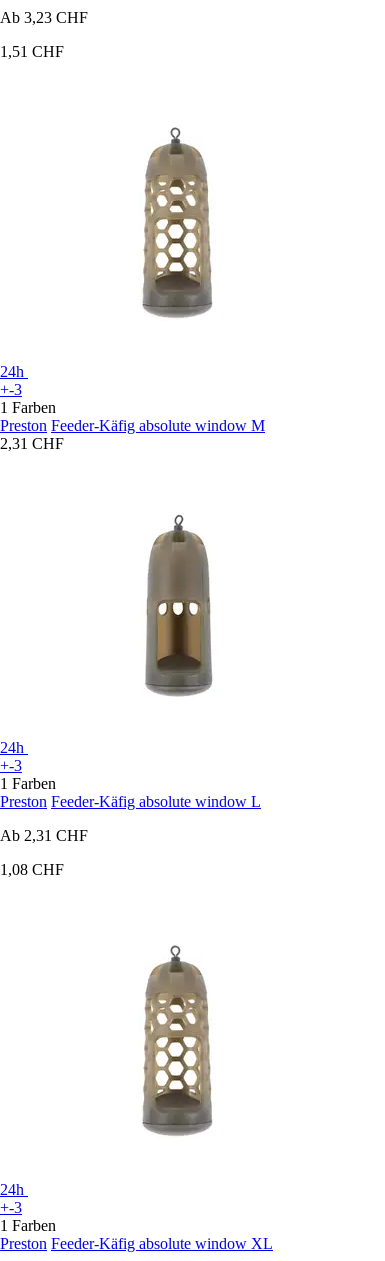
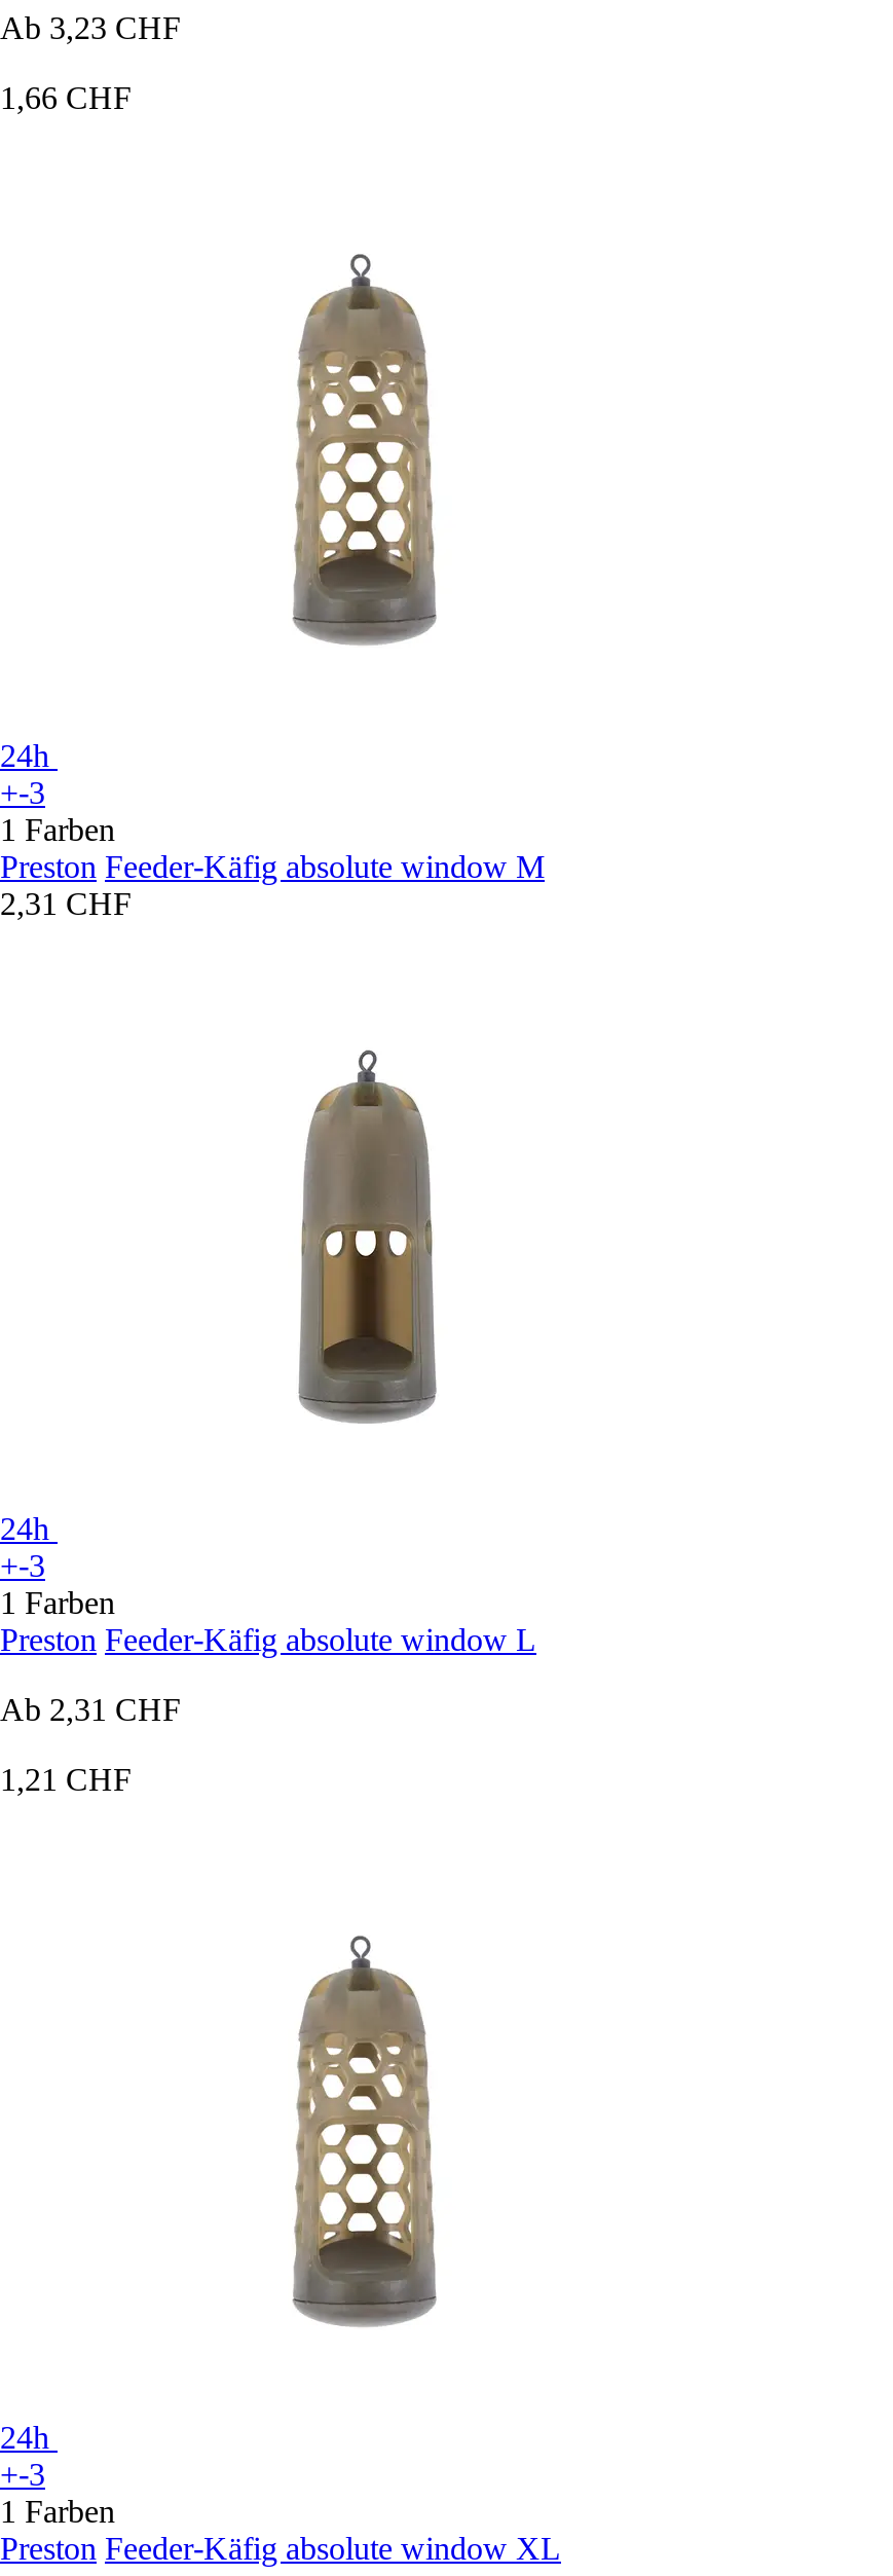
- 1,51 CHF
+ 1,66 CHF

- 1,08 CHF
+ 1,21 CHF
